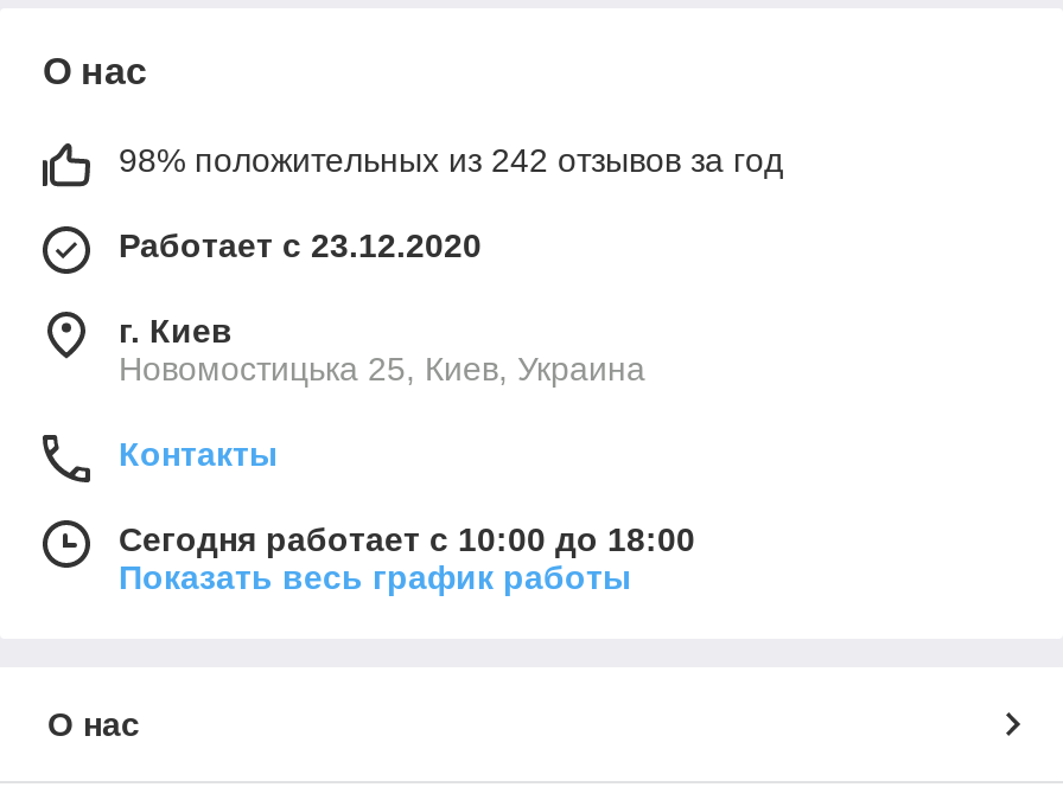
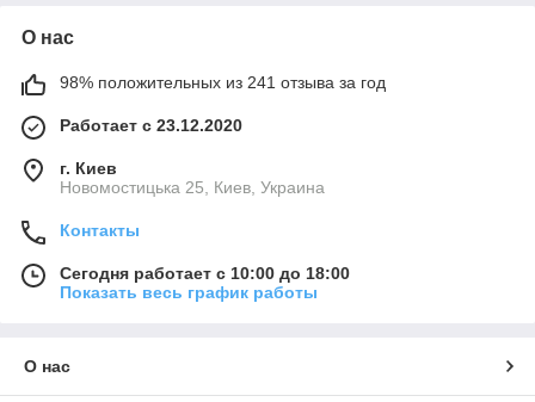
- 98% положительных из 242 отзывов за год
+ 98% положительных из 241 отзыва за год
